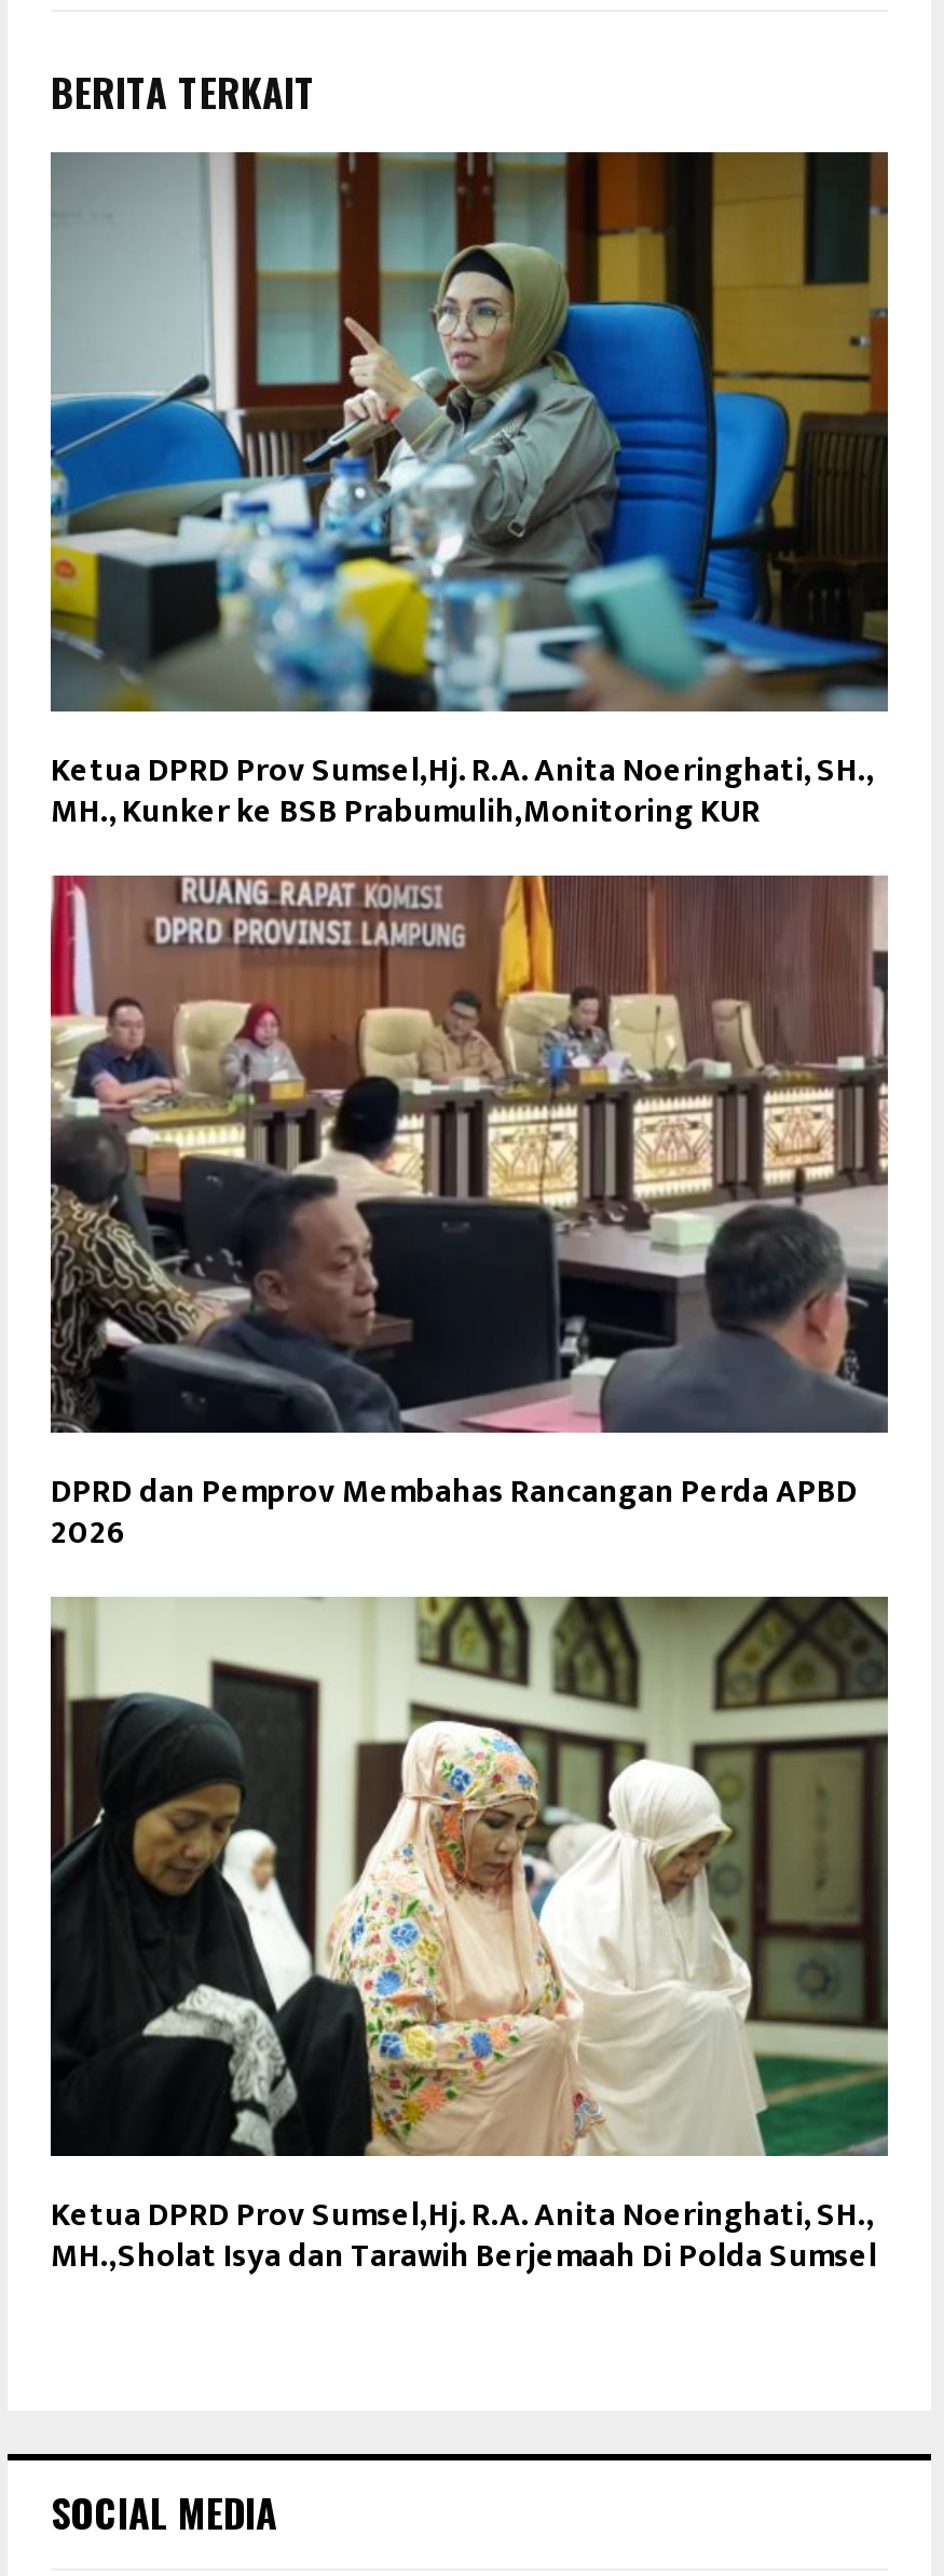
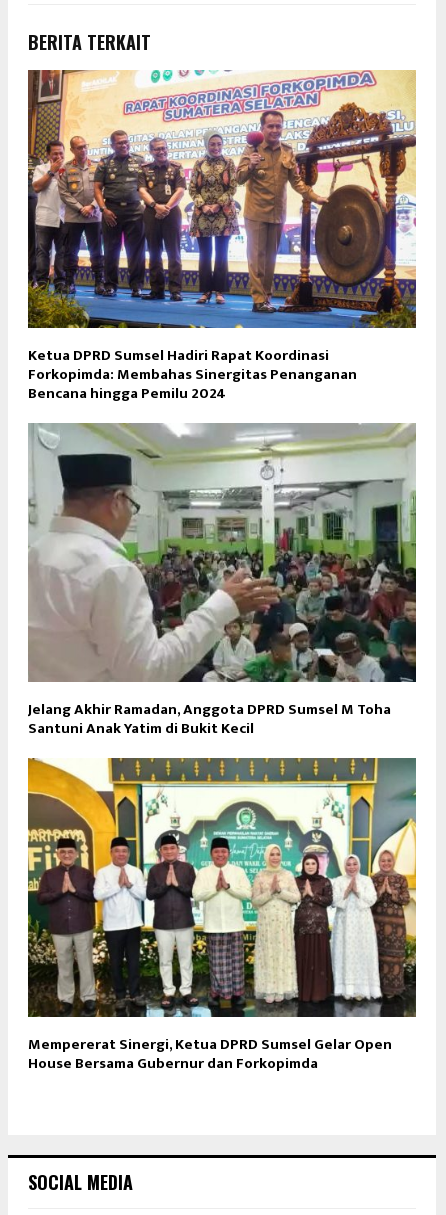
- [image]
- Ketua DPRD Prov Sumsel,Hj. R.A. Anita Noeringhati, SH.,
- MH., Kunker ke BSB Prabumulih,Monitoring KUR
+ [image]
+ Ketua DPRD Sumsel Hadiri Rapat Koordinasi
+ Forkopimda: Membahas Sinergitas Penanganan
+ Bencana hingga Pemilu 2024

- [image]
- DPRD dan Pemprov Membahas Rancangan Perda APBD
- 2026
+ [image]
+ Jelang Akhir Ramadan, Anggota DPRD Sumsel M Toha
+ Santuni Anak Yatim di Bukit Kecil

- [image]
- Ketua DPRD Prov Sumsel,Hj. R.A. Anita Noeringhati, SH.,
- MH.,Sholat Isya dan Tarawih Berjemaah Di Polda Sumsel
+ [image]
+ Mempererat Sinergi, Ketua DPRD Sumsel Gelar Open
+ House Bersama Gubernur dan Forkopimda
